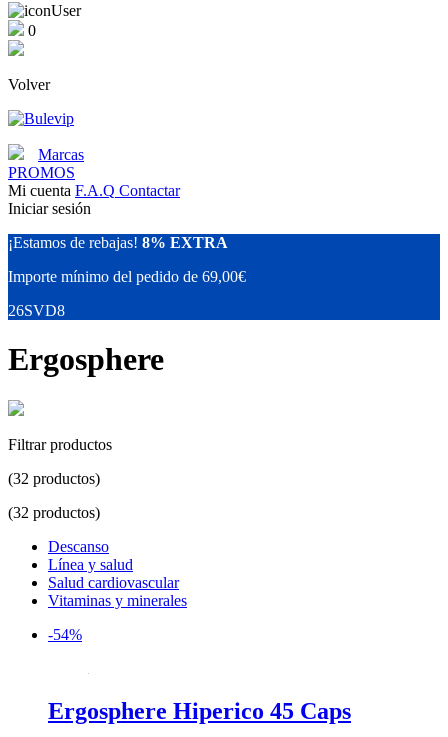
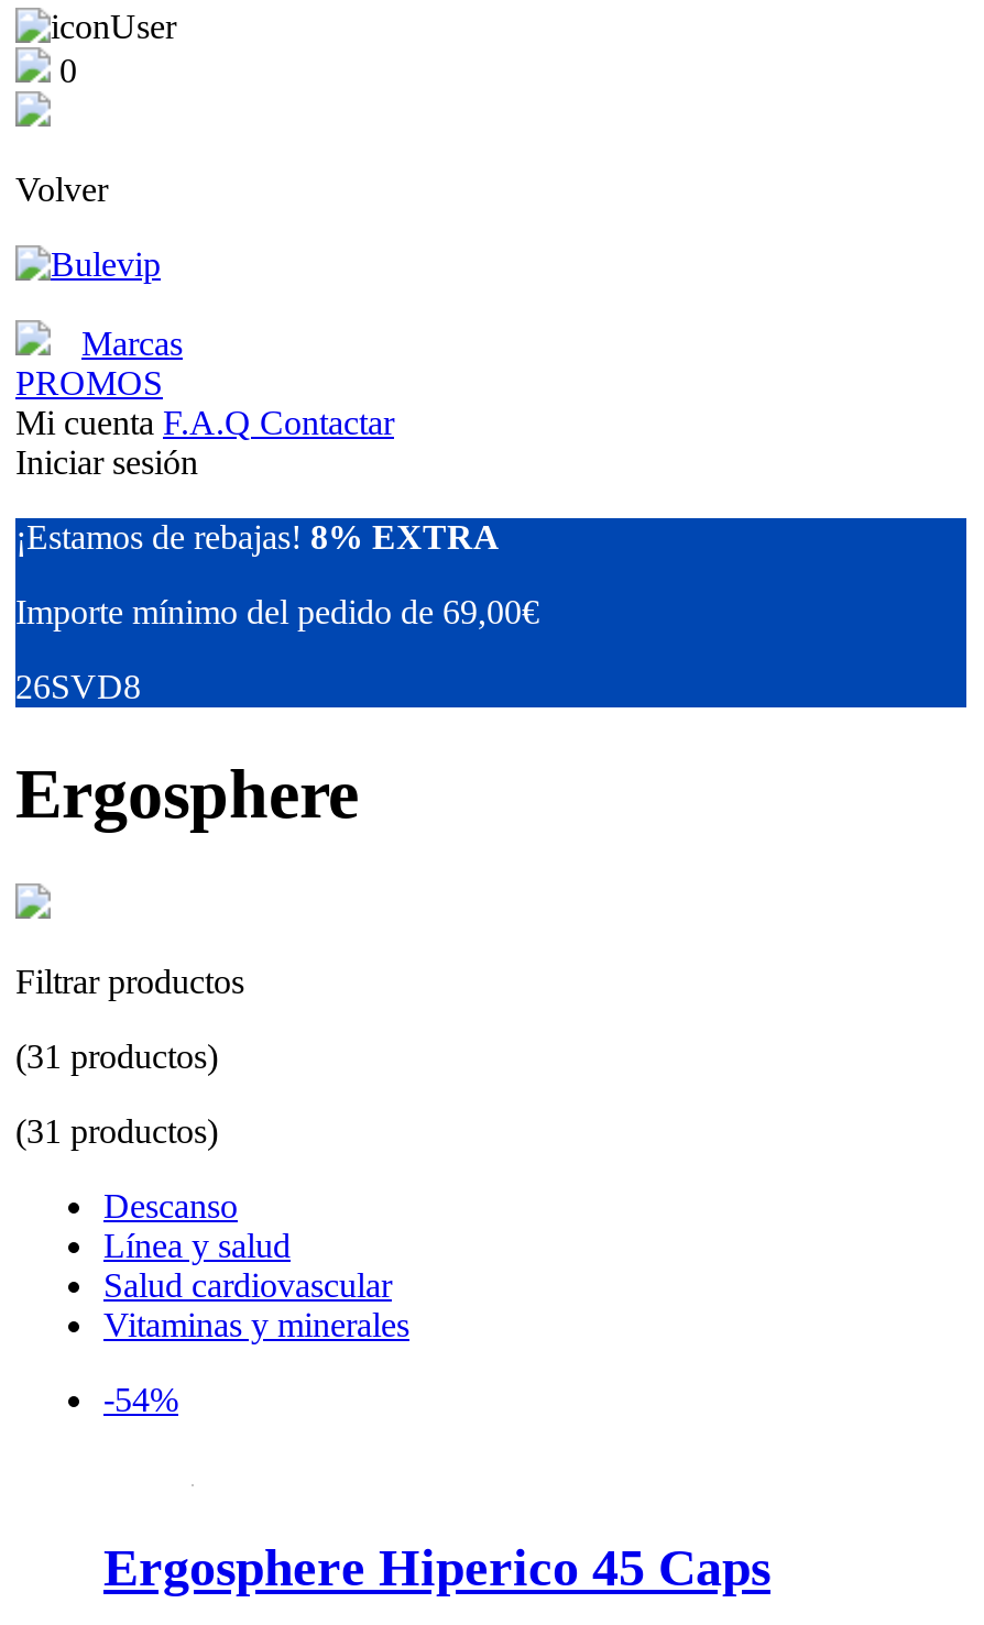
- (32 productos)
+ (31 productos)

- (32 productos)
+ (31 productos)
